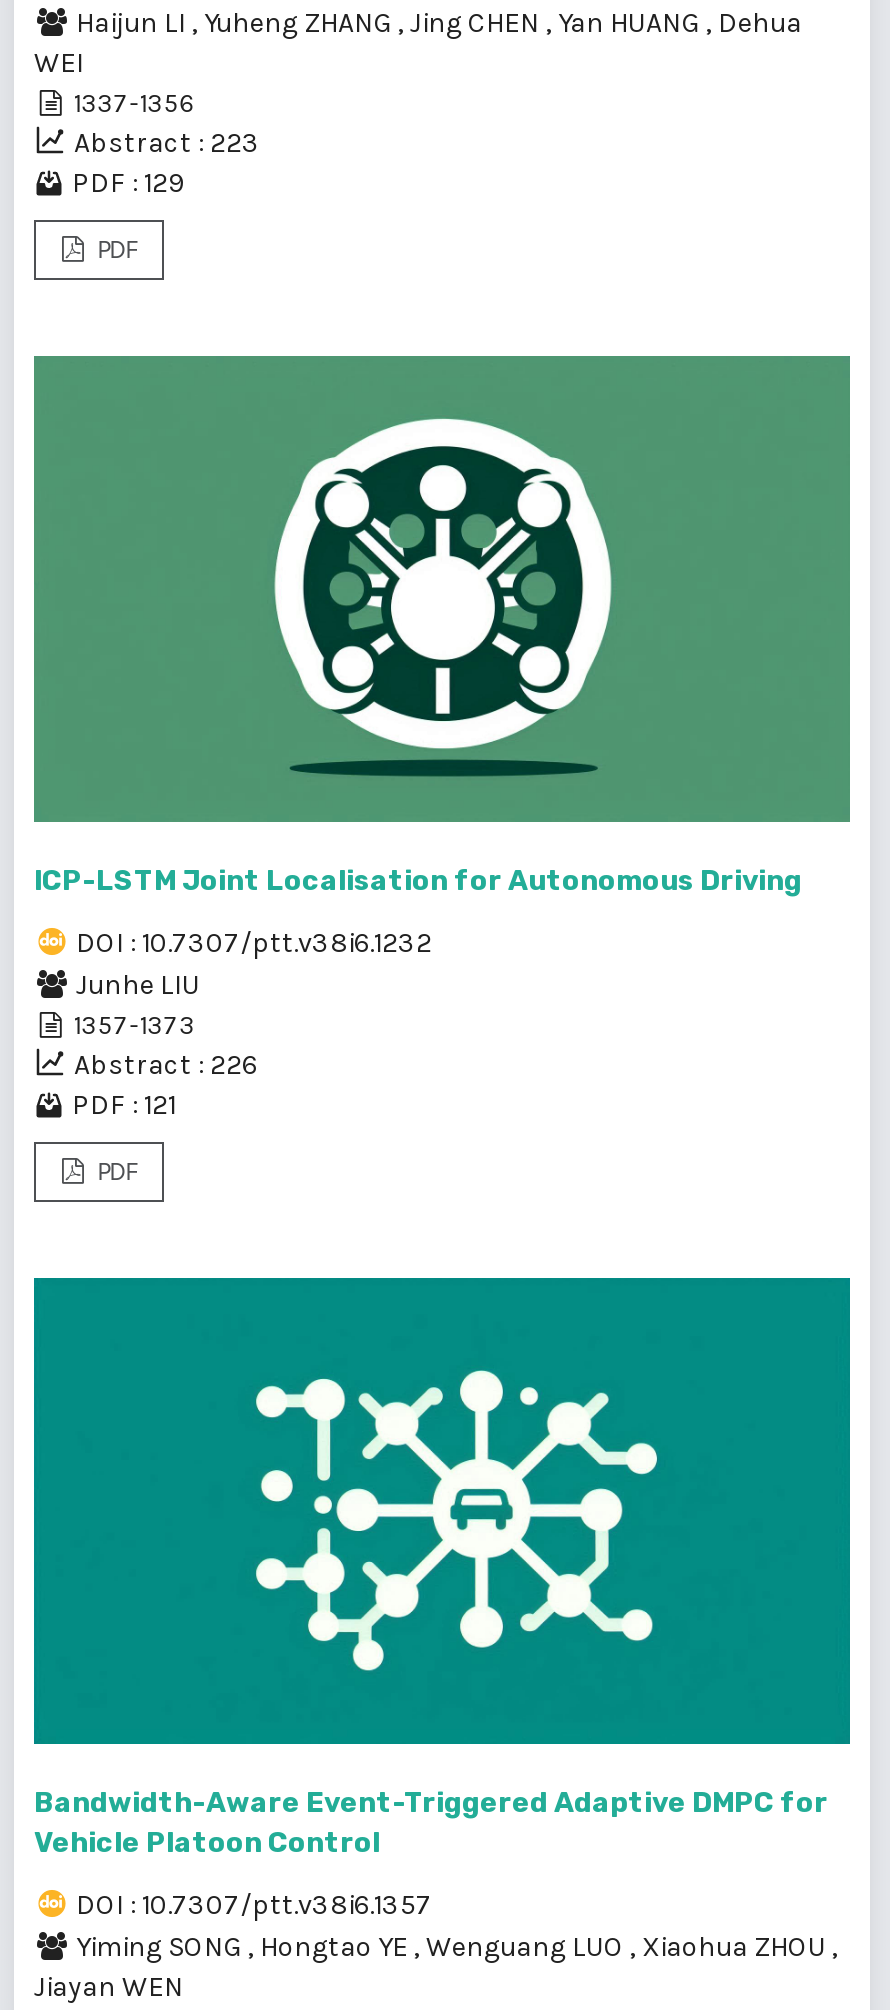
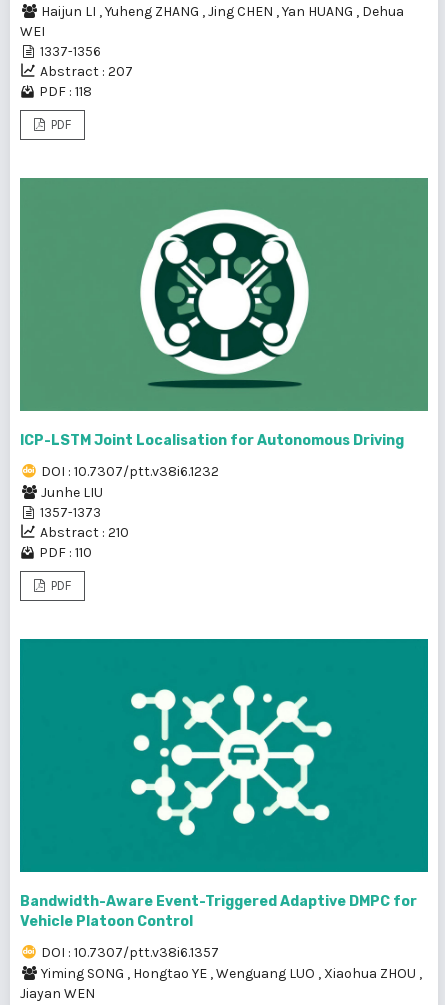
- Abstract : 223
+ Abstract : 207

- PDF : 129
+ PDF : 118

- Abstract : 226
+ Abstract : 210

- PDF : 121
+ PDF : 110
